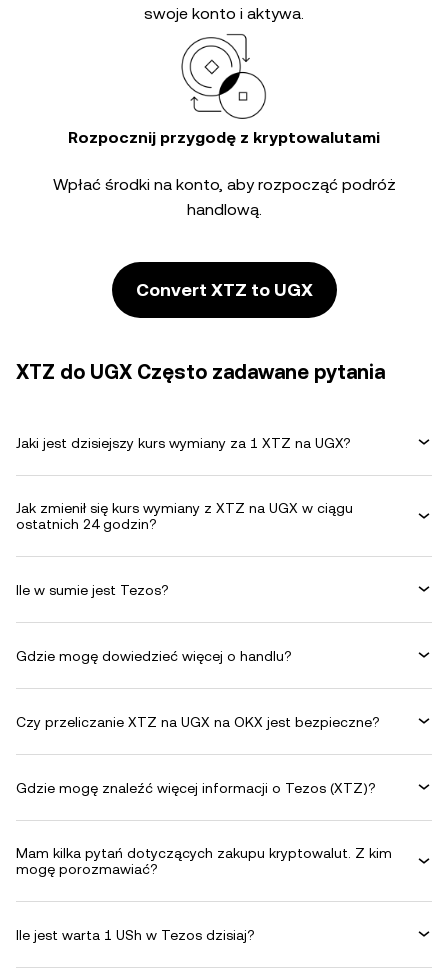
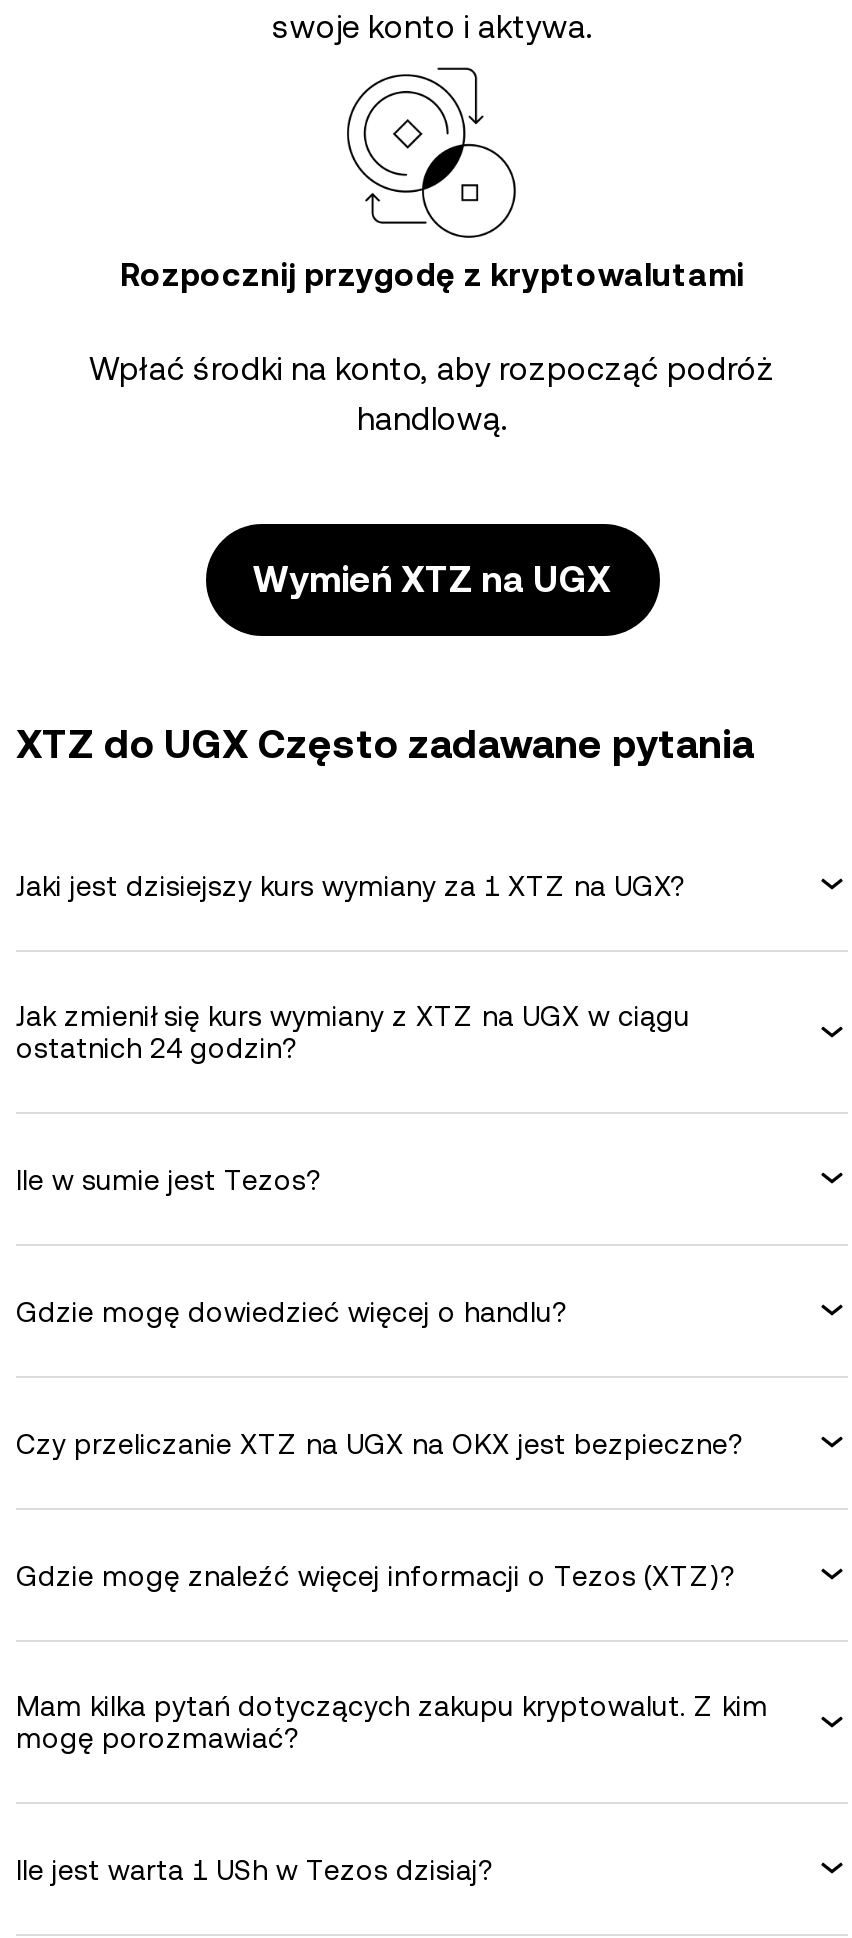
- Convert XTZ to UGX
+ Wymień XTZ na UGX
